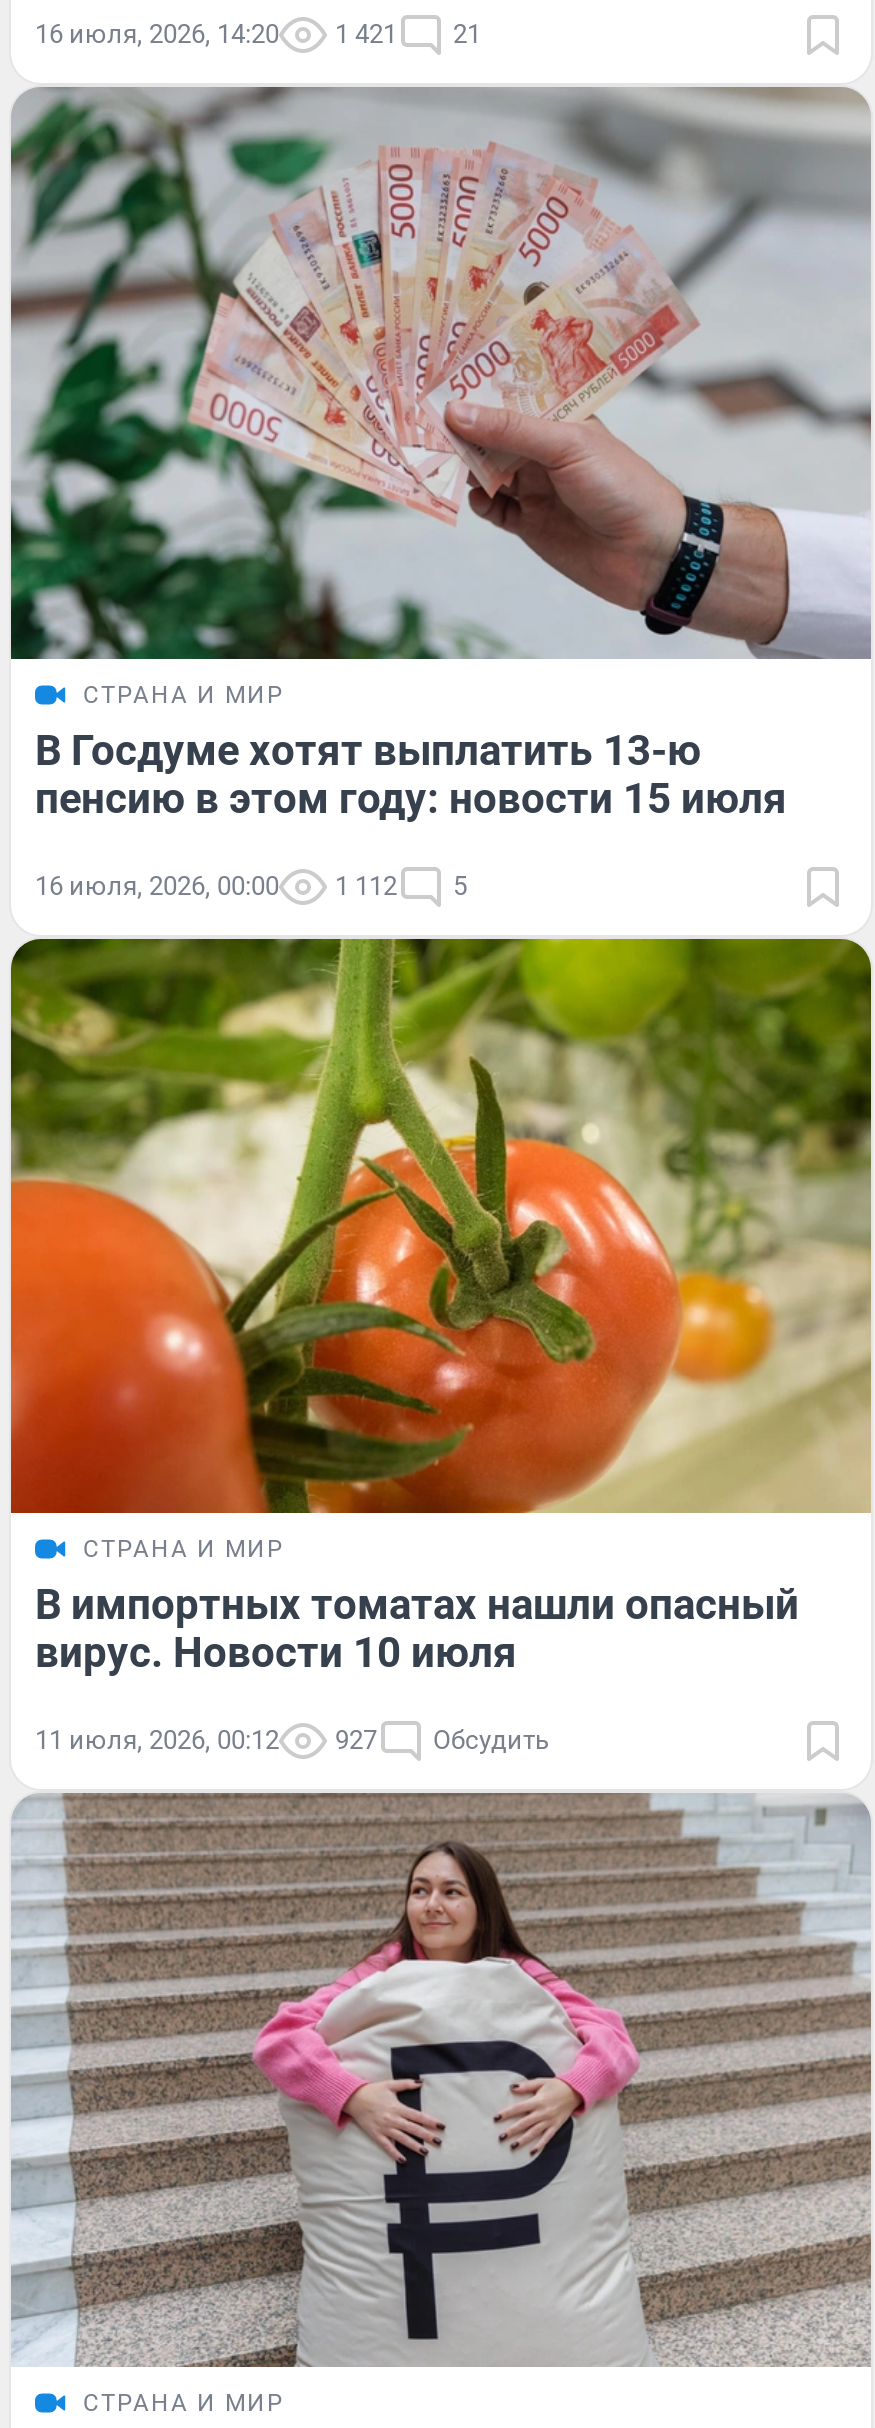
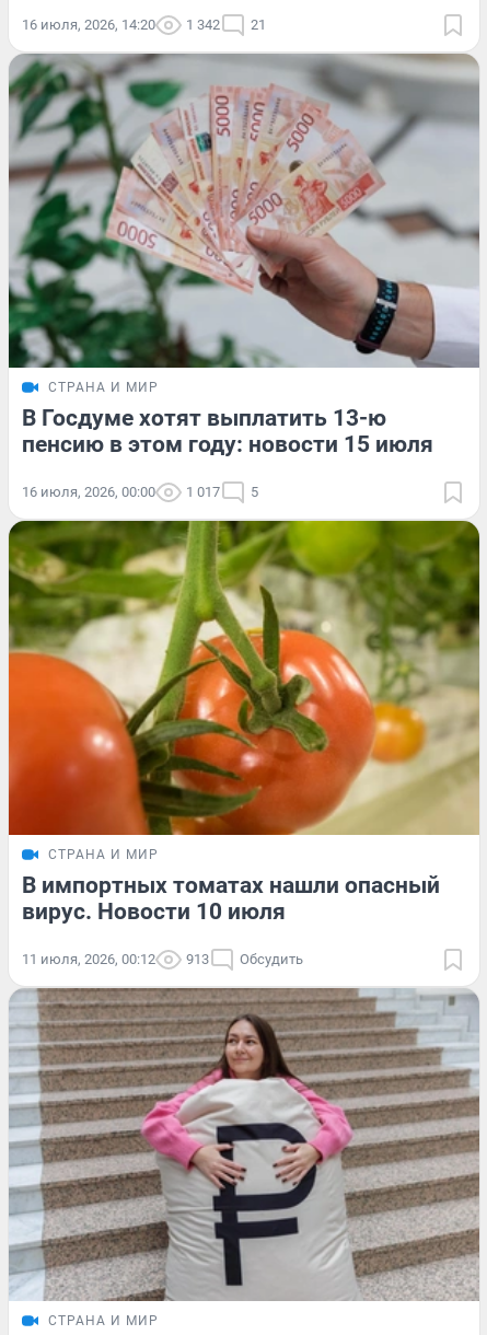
- 16 июля, 2026, 14:20 1 421 21
+ 16 июля, 2026, 14:20 1 342 21

- 16 июля, 2026, 00:00 1 112 5
+ 16 июля, 2026, 00:00 1 017 5

- 11 июля, 2026, 00:12 927 Обсудить
+ 11 июля, 2026, 00:12 913 Обсудить
